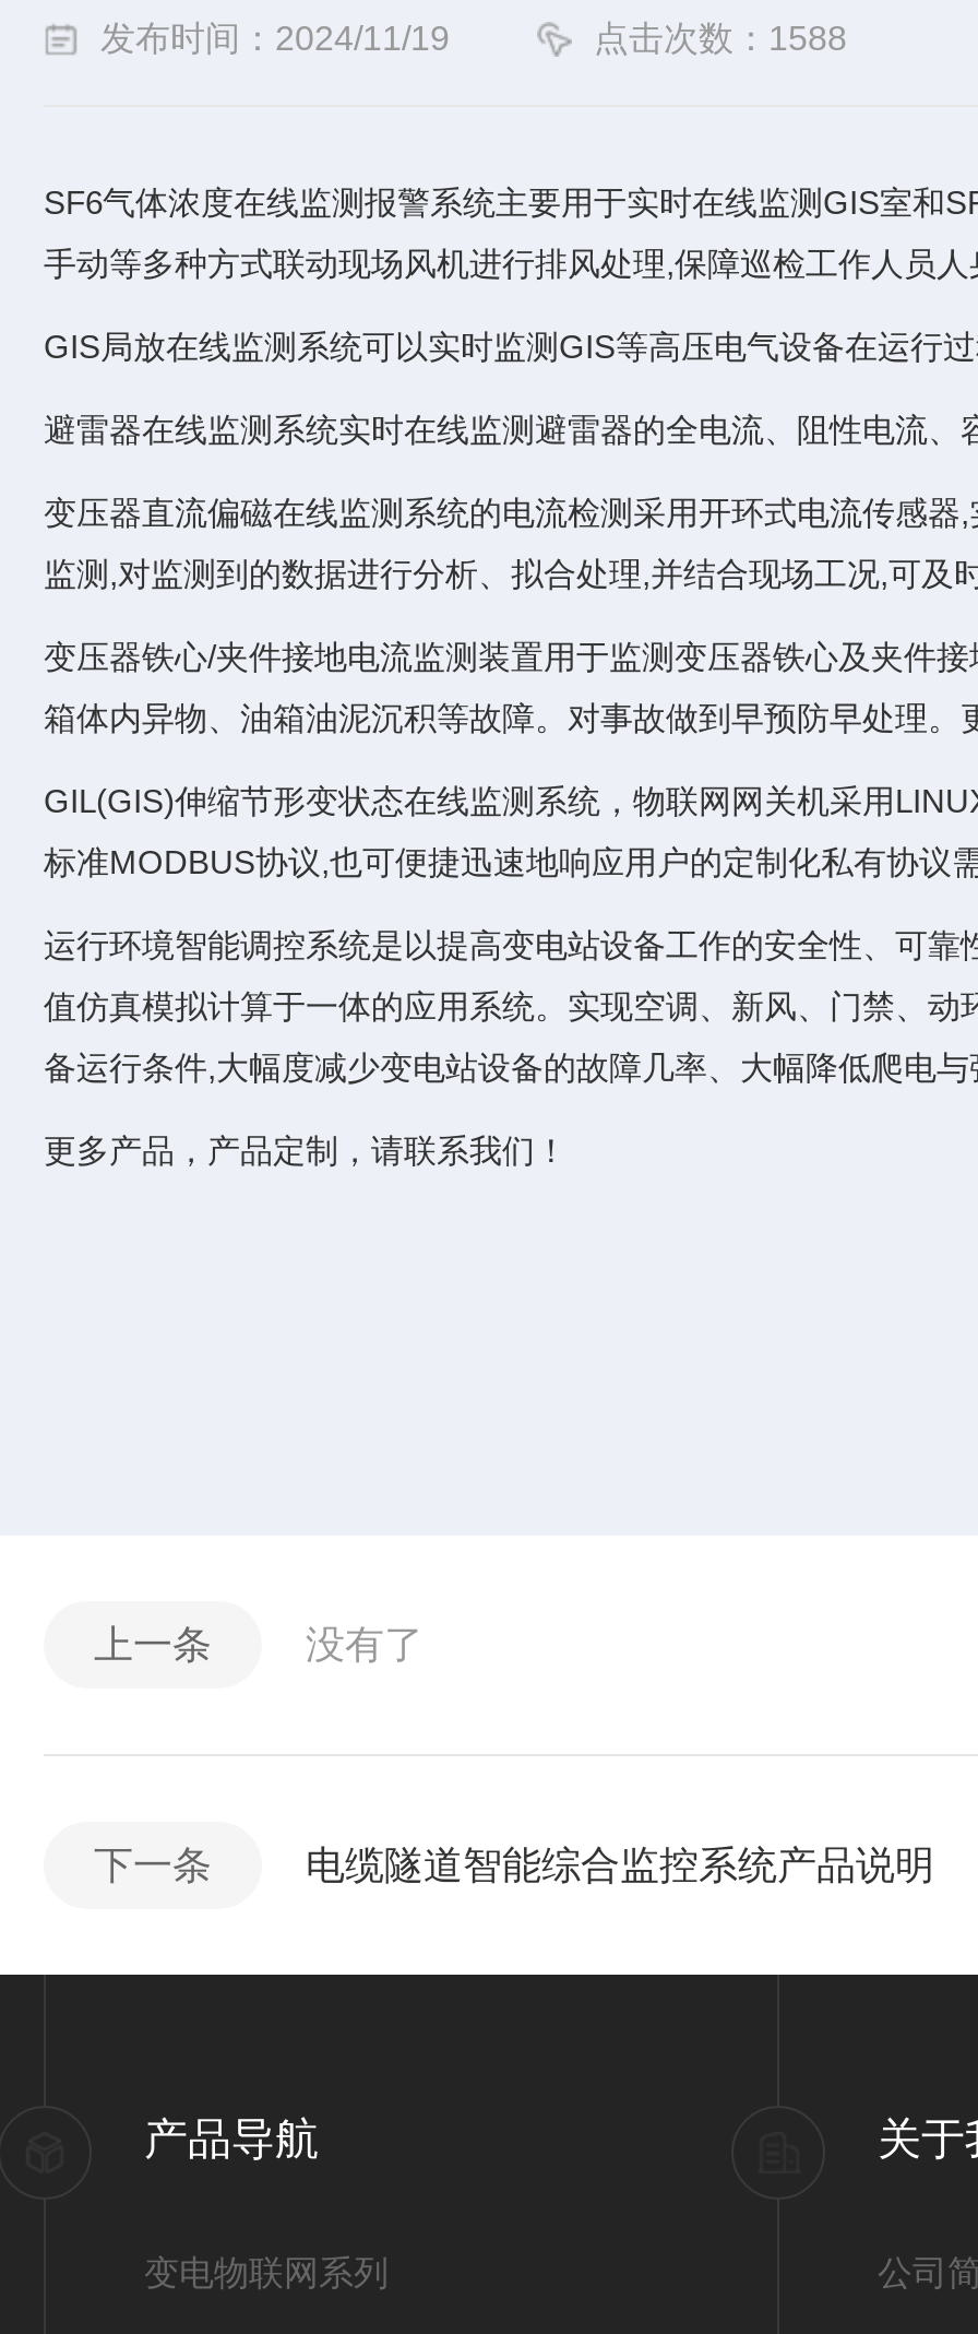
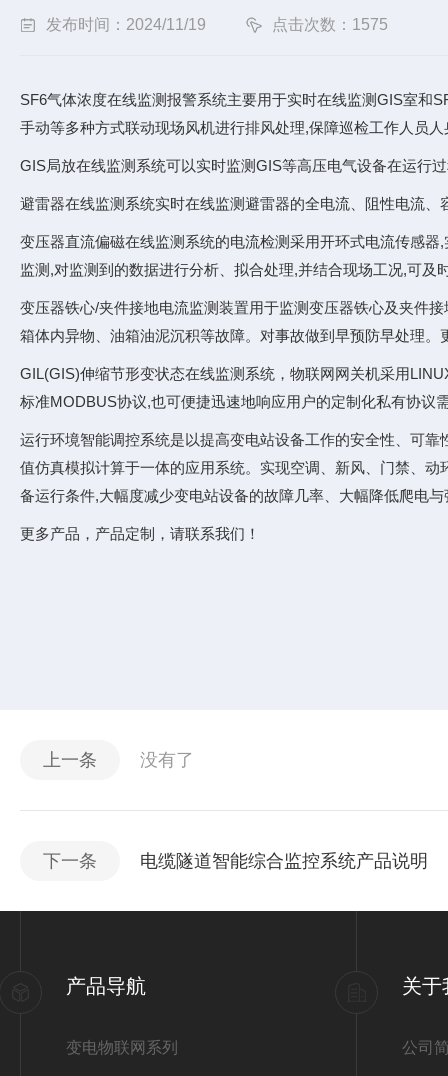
- 点击次数：1588
+ 点击次数：1575
